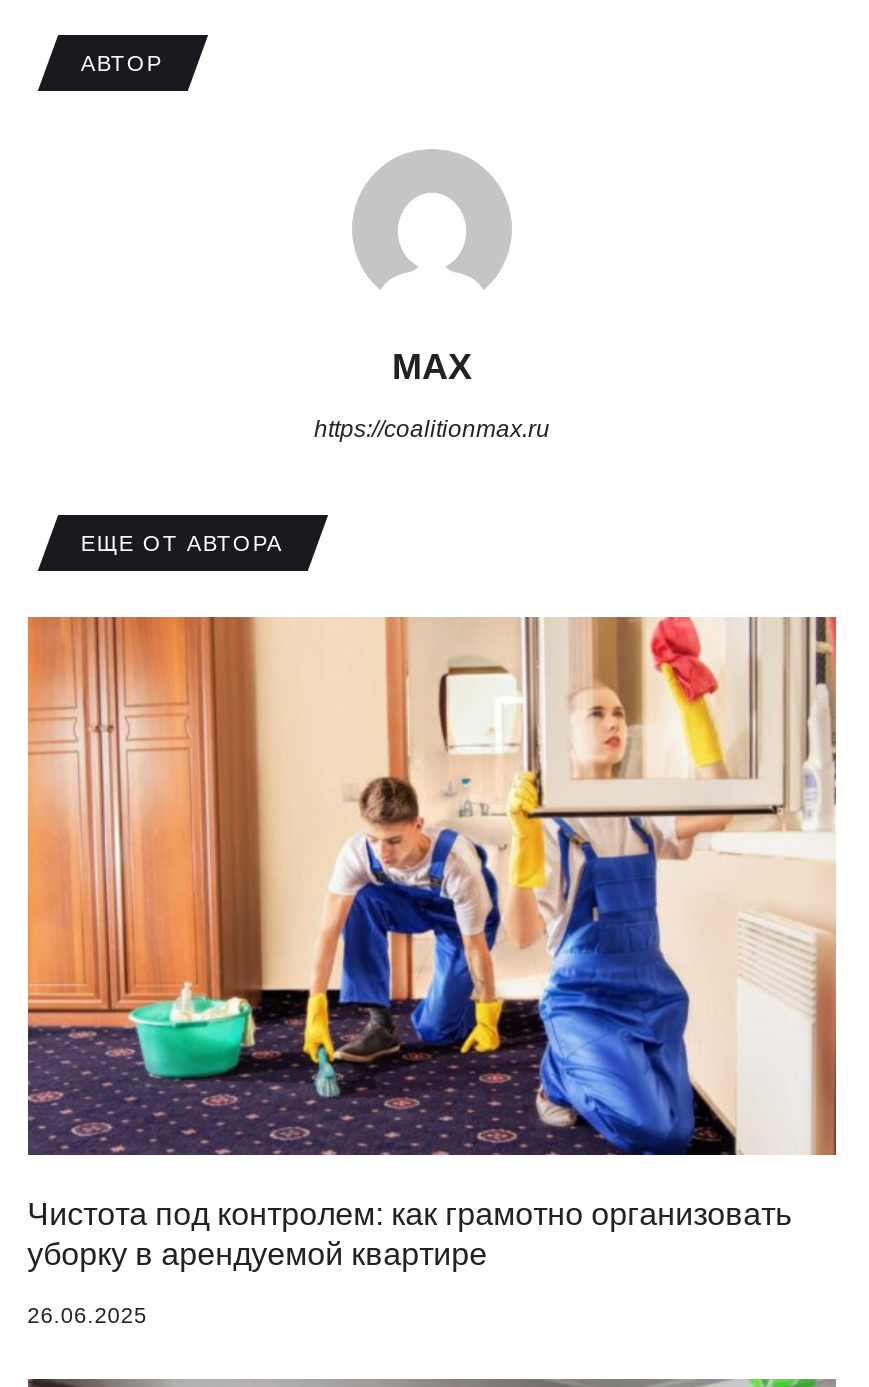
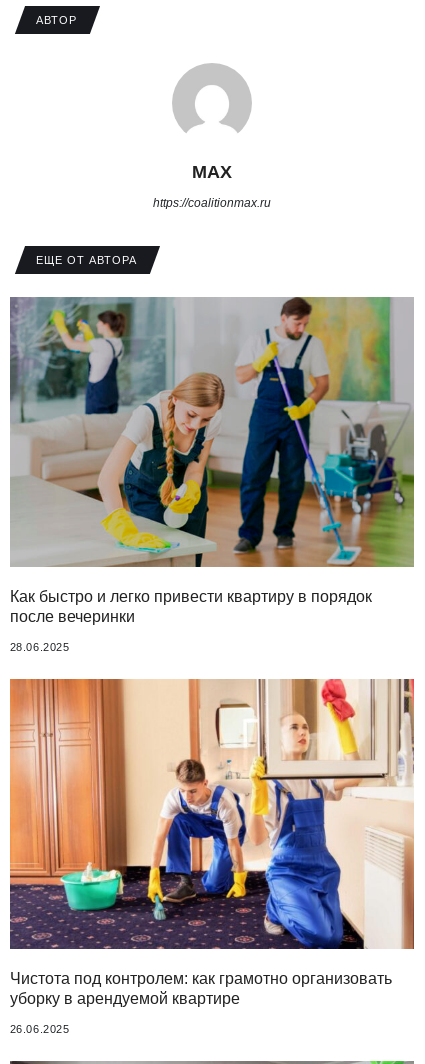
+ [image]
+ Как быстро и легко привести квартиру в порядок
+ после вечеринки
+ 28.06.2025
